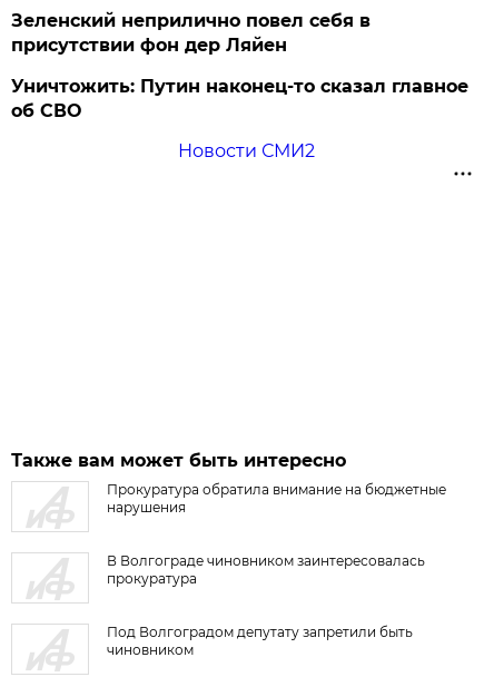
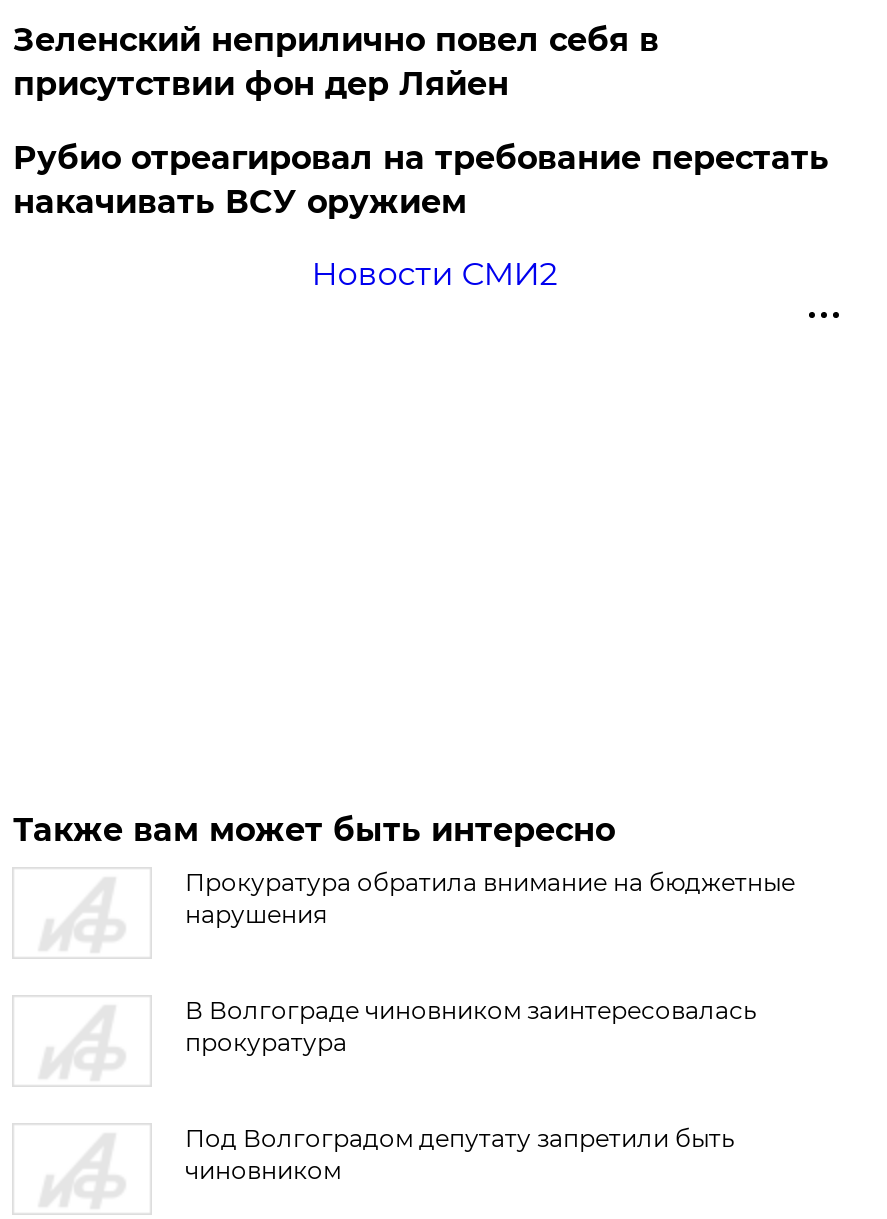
- Уничтожить: Путин наконец-то сказал главное
- об СВО
+ Рубио отреагировал на требование перестать
+ накачивать ВСУ оружием
